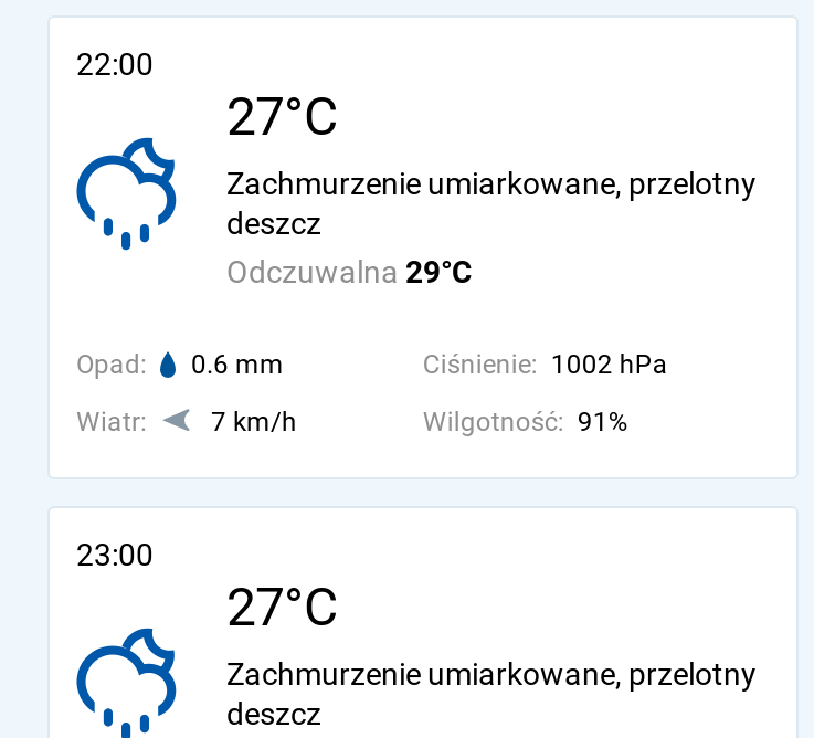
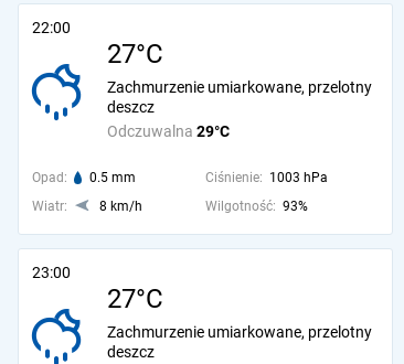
- Opad: 0.6 mm
+ Opad: 0.5 mm

- Ciśnienie: 1002 hPa
+ Ciśnienie: 1003 hPa

- 7 km/h
+ 8 km/h

- Wilgotność: 91%
+ Wilgotność: 93%
